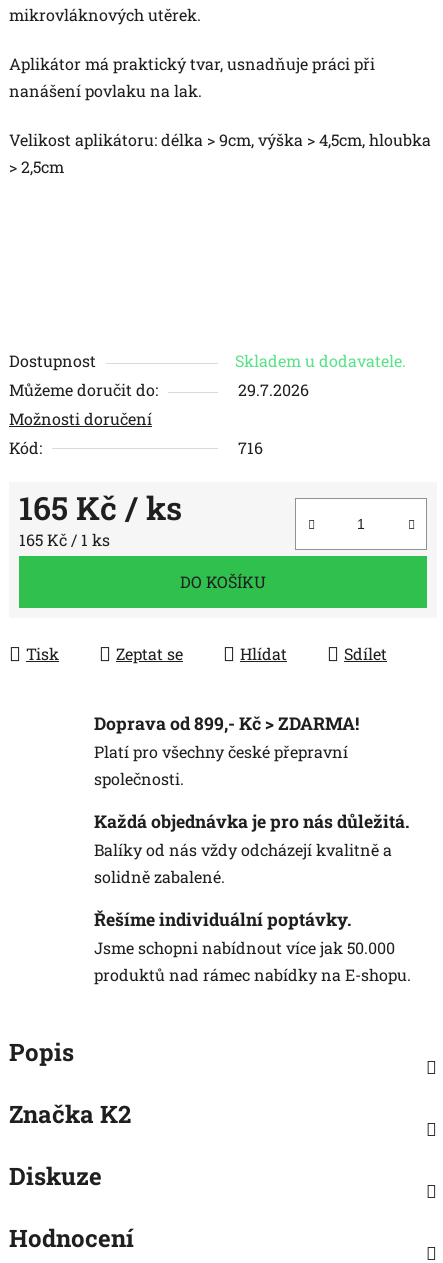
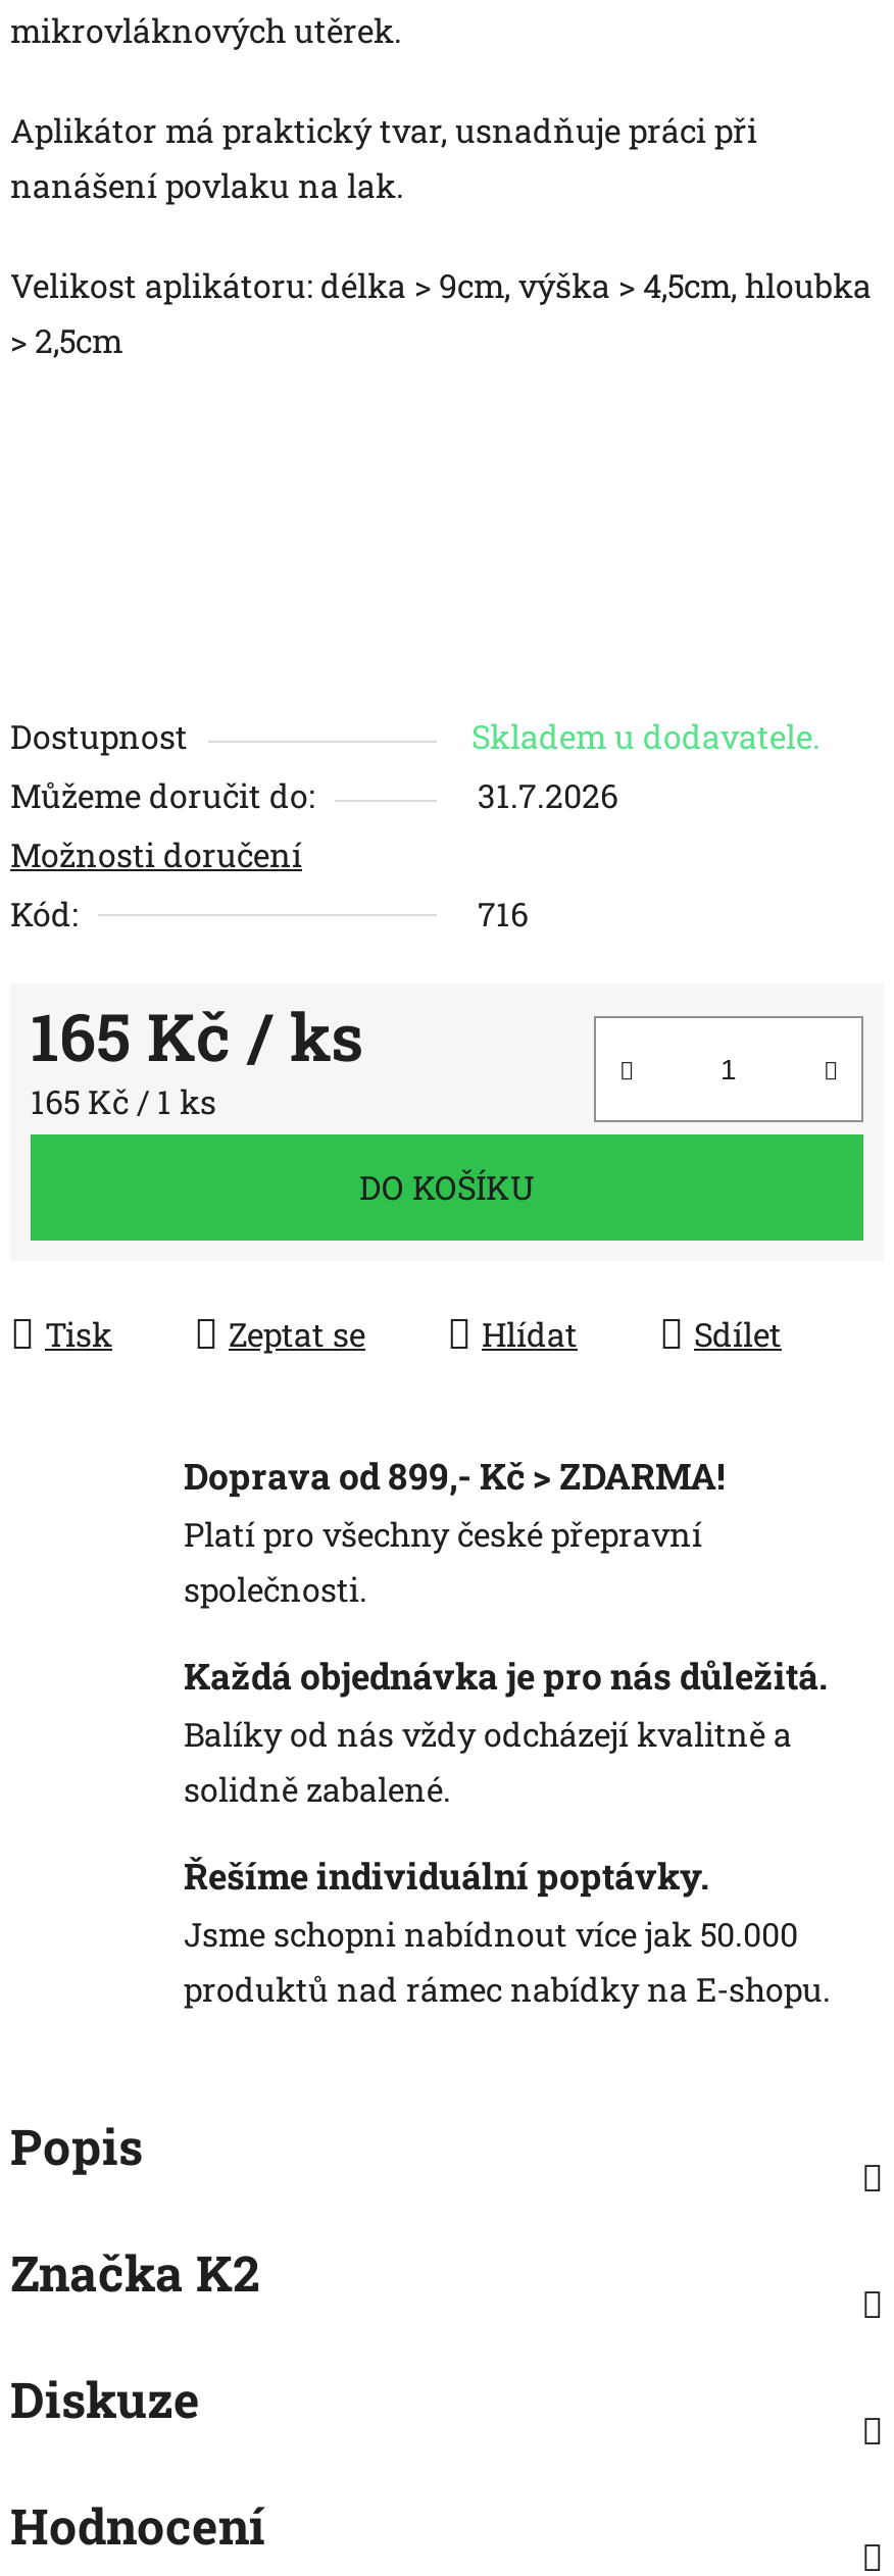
- 29.7.2026
+ 31.7.2026
